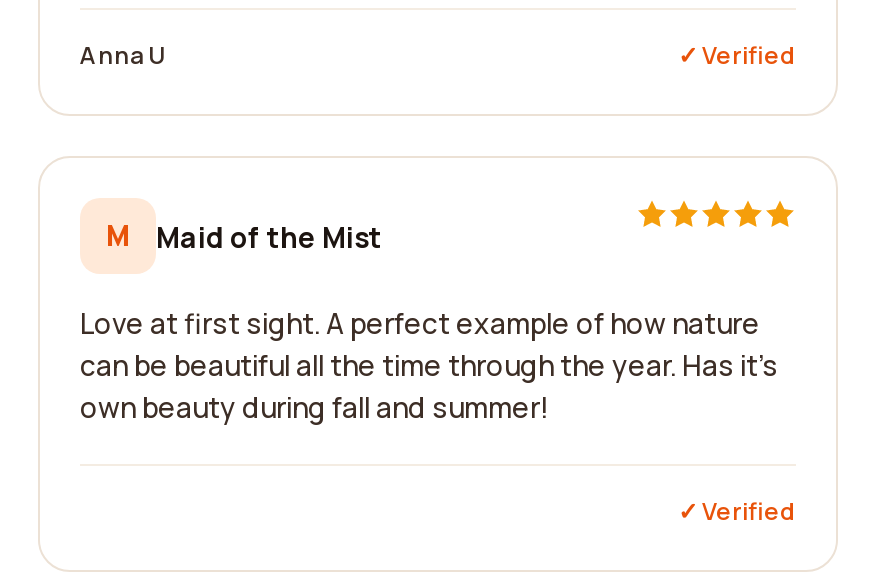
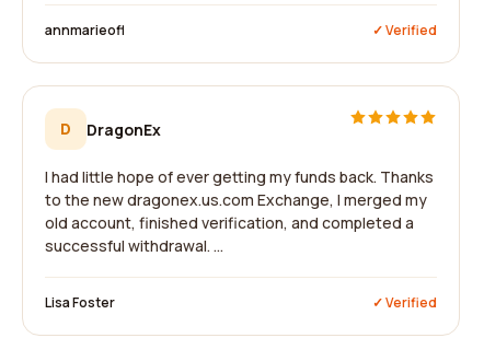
- Anna U
+ annmarieofl

- M
- Maid of the Mist
- Love at first sight. A perfect example of how nature
- can be beautiful all the time through the year. Has it's
- own beauty during fall and summer!
+ D
+ DragonEx
+ I had little hope of ever getting my funds back. Thanks
+ to the new dragonex.us.com Exchange, I merged my
+ old account, finished verification, and completed a
+ successful withdrawal. ...
+ Lisa Foster
